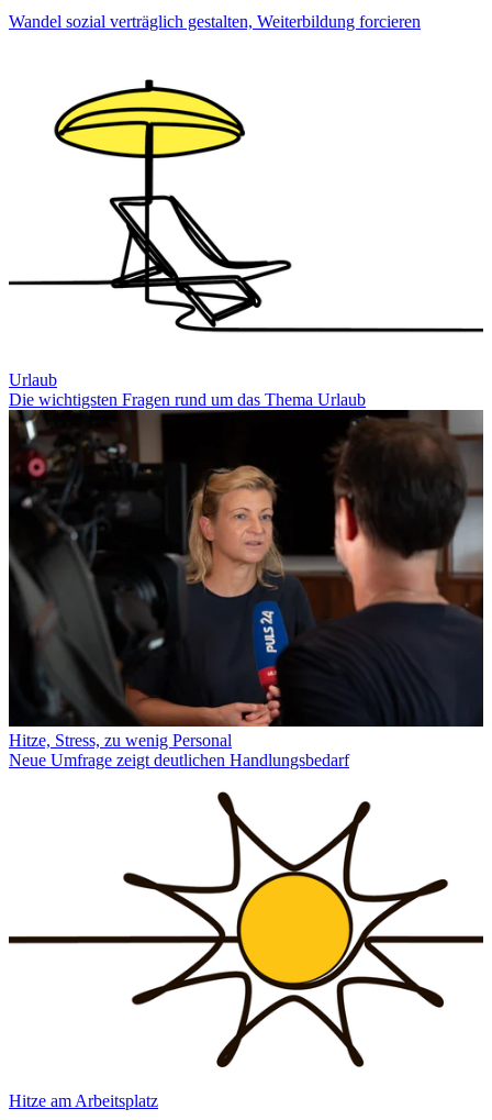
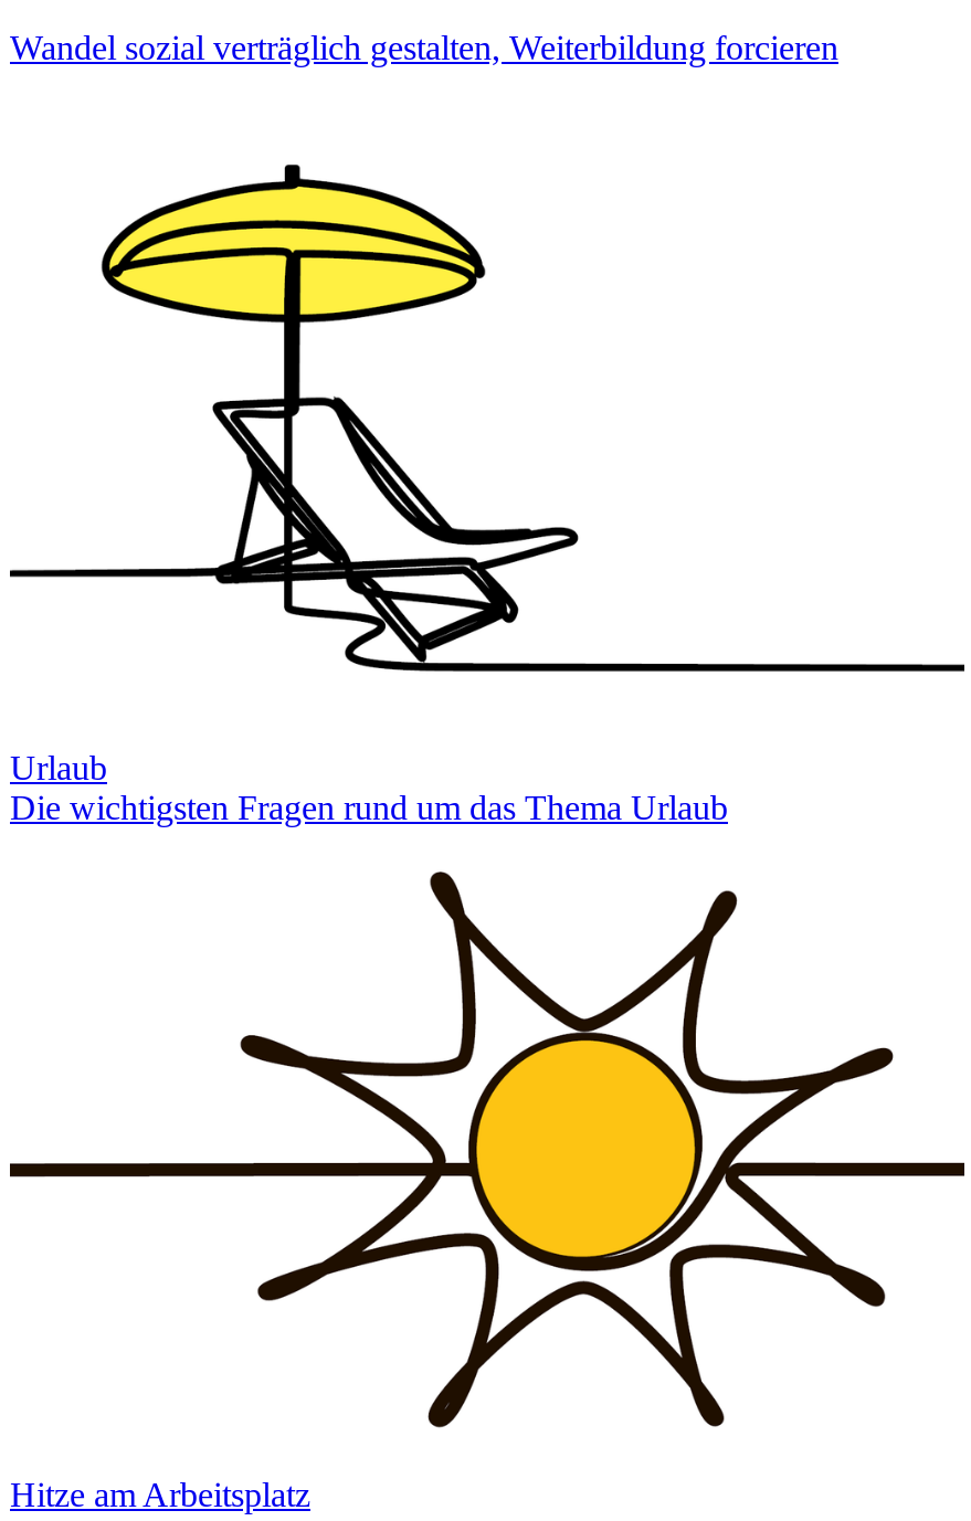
- [image]
- Hitze, Stress, zu wenig Personal
- Neue Umfrage zeigt deutlichen Handlungsbedarf
